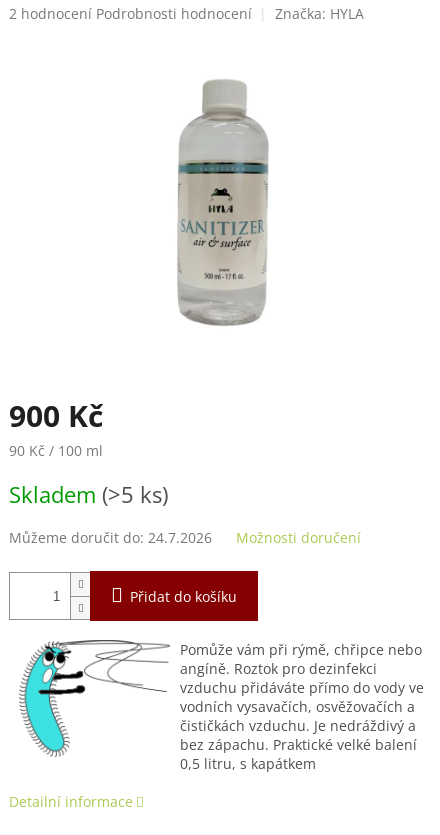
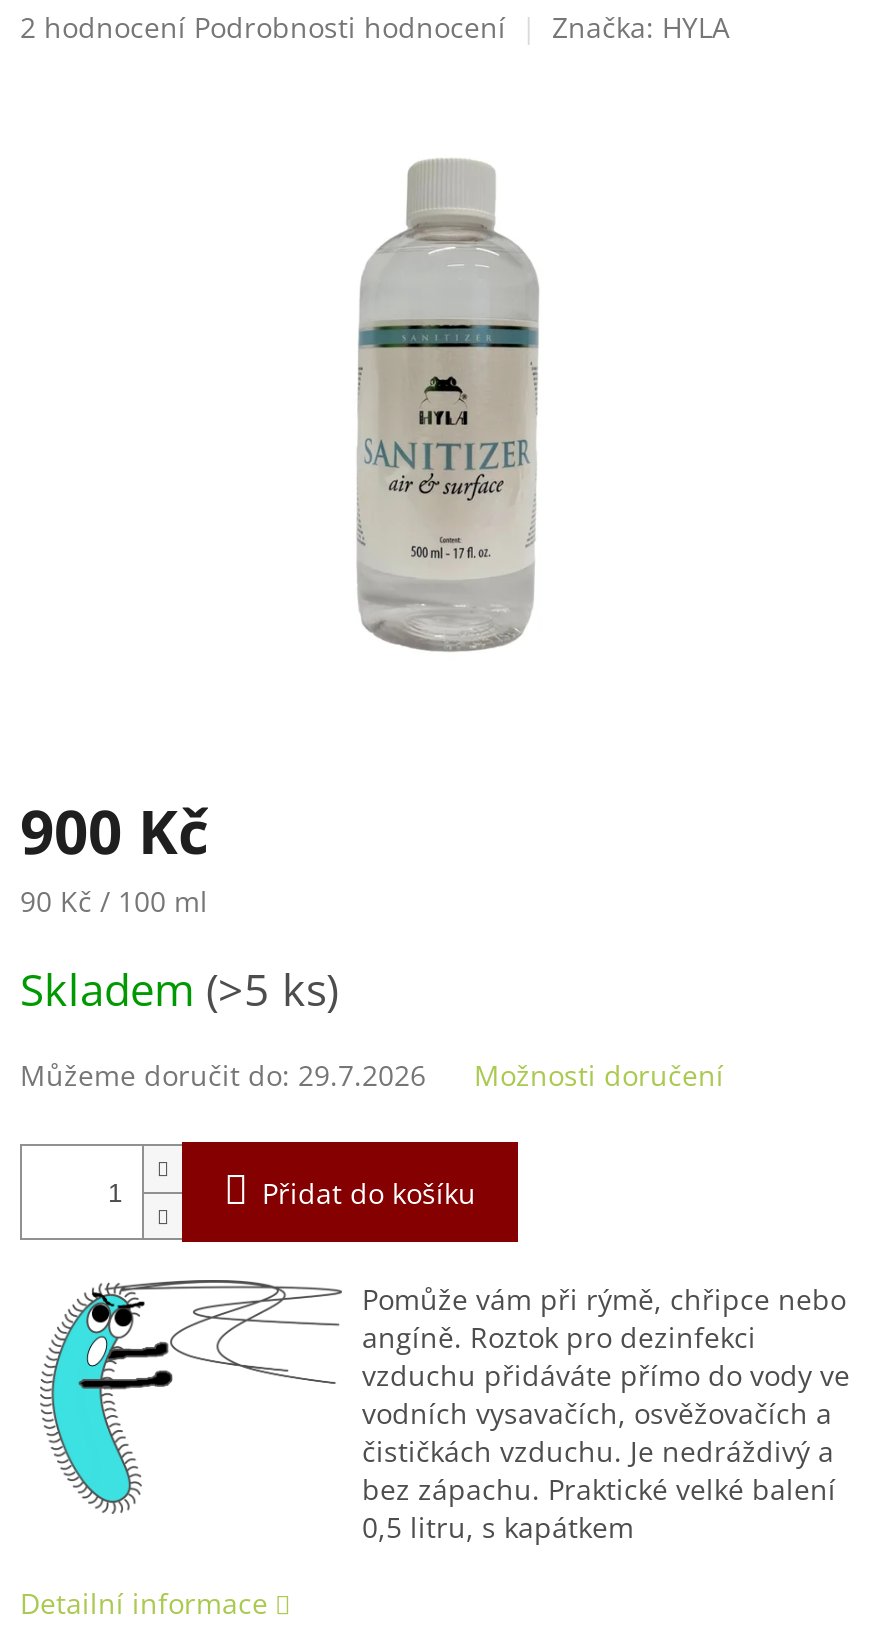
- Můžeme doručit do: 24.7.2026
+ Můžeme doručit do: 29.7.2026
